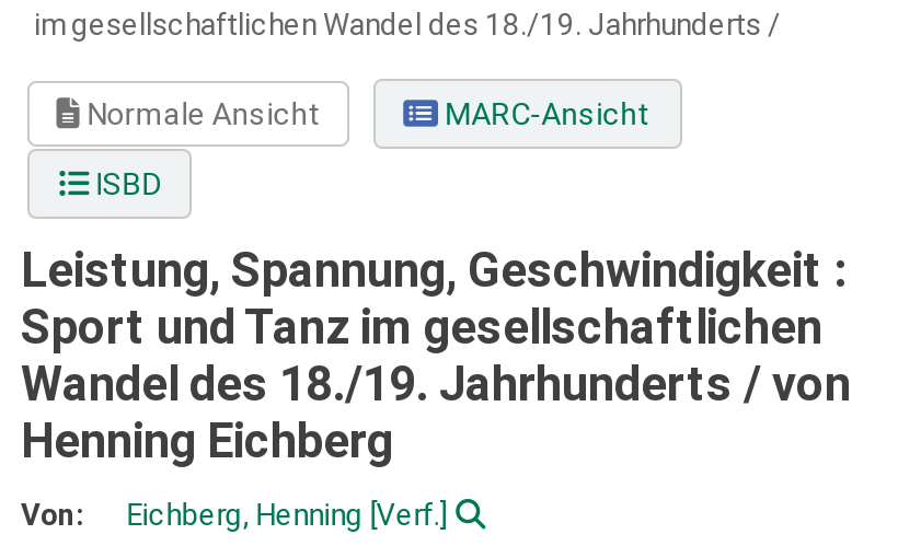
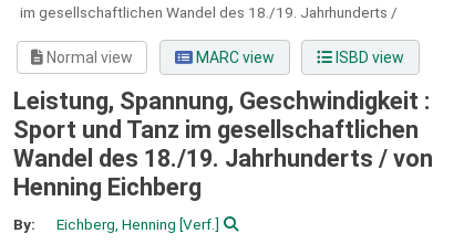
- Normale Ansicht
- MARC-Ansicht
- ISBD
+ Normal view
+ MARC view
+ ISBD view

- Von:
+ By:
